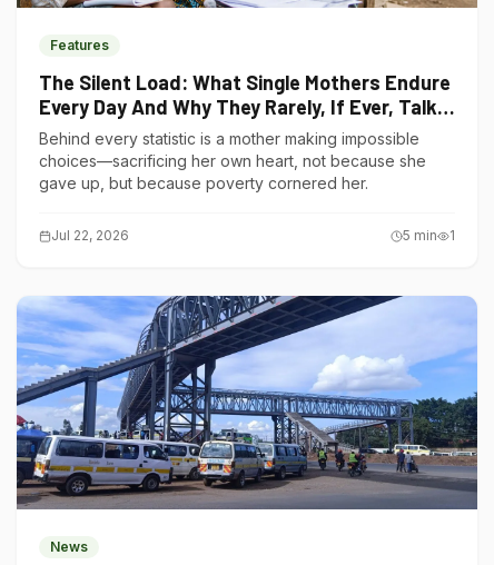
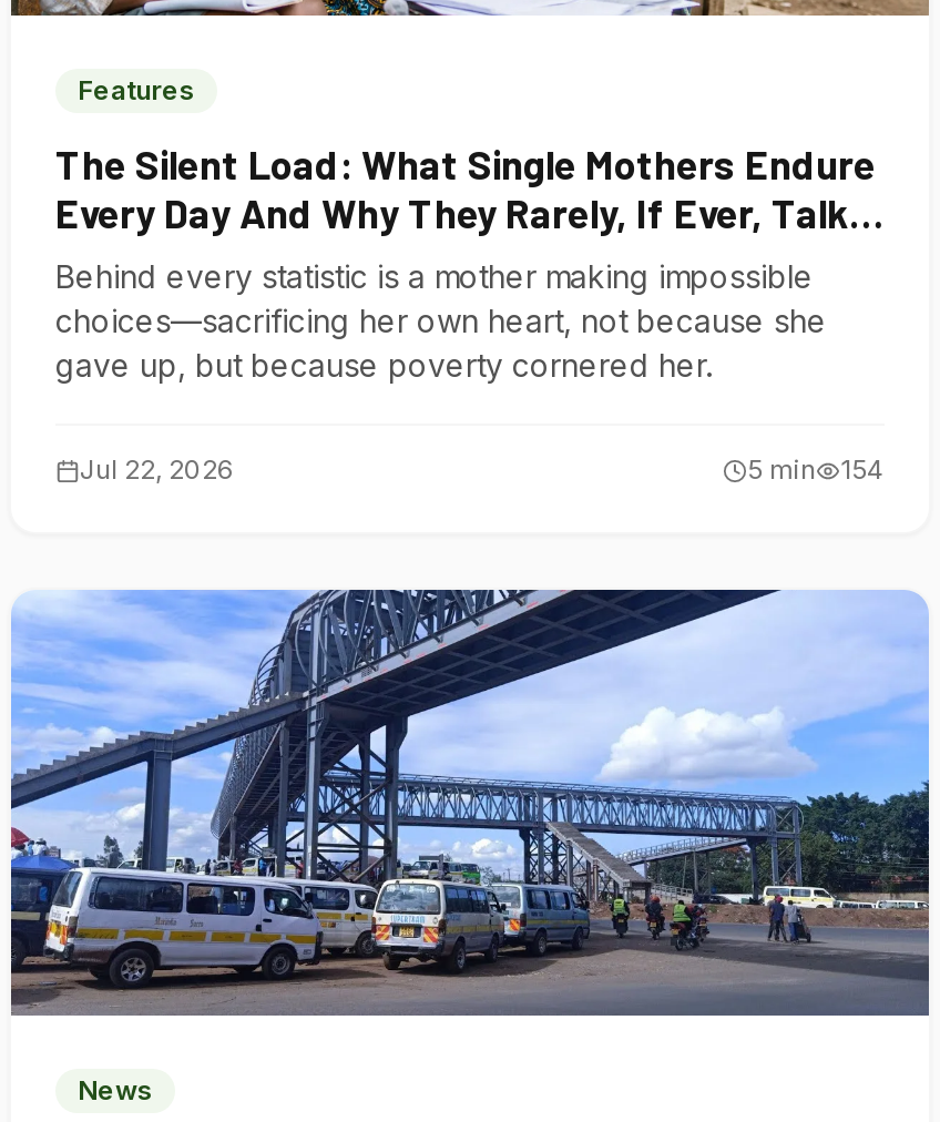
- 5 min 1
+ 5 min 154
